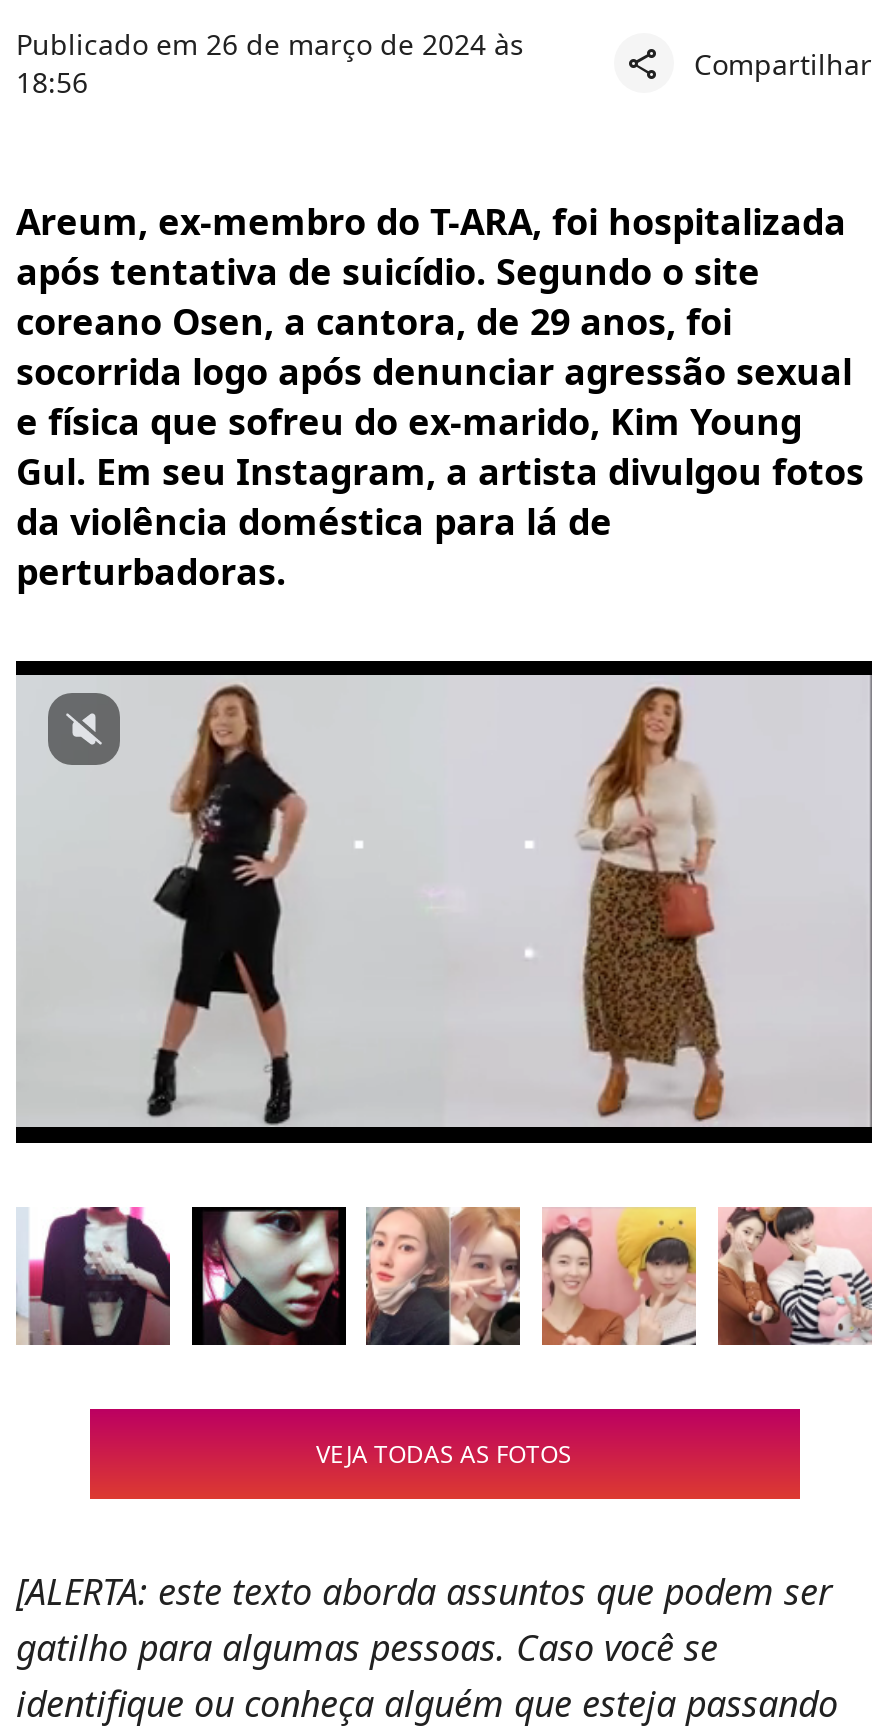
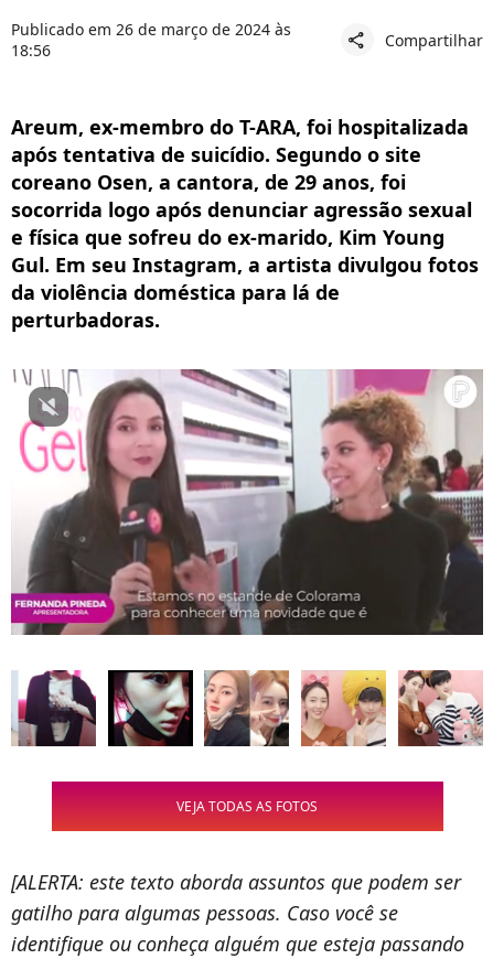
- [image]
+ [image]
